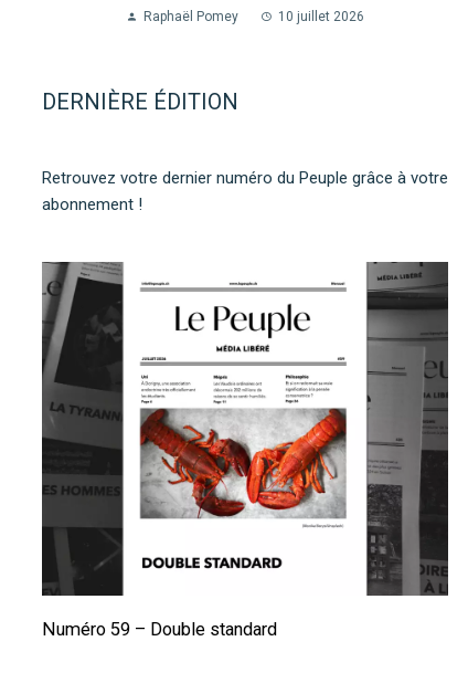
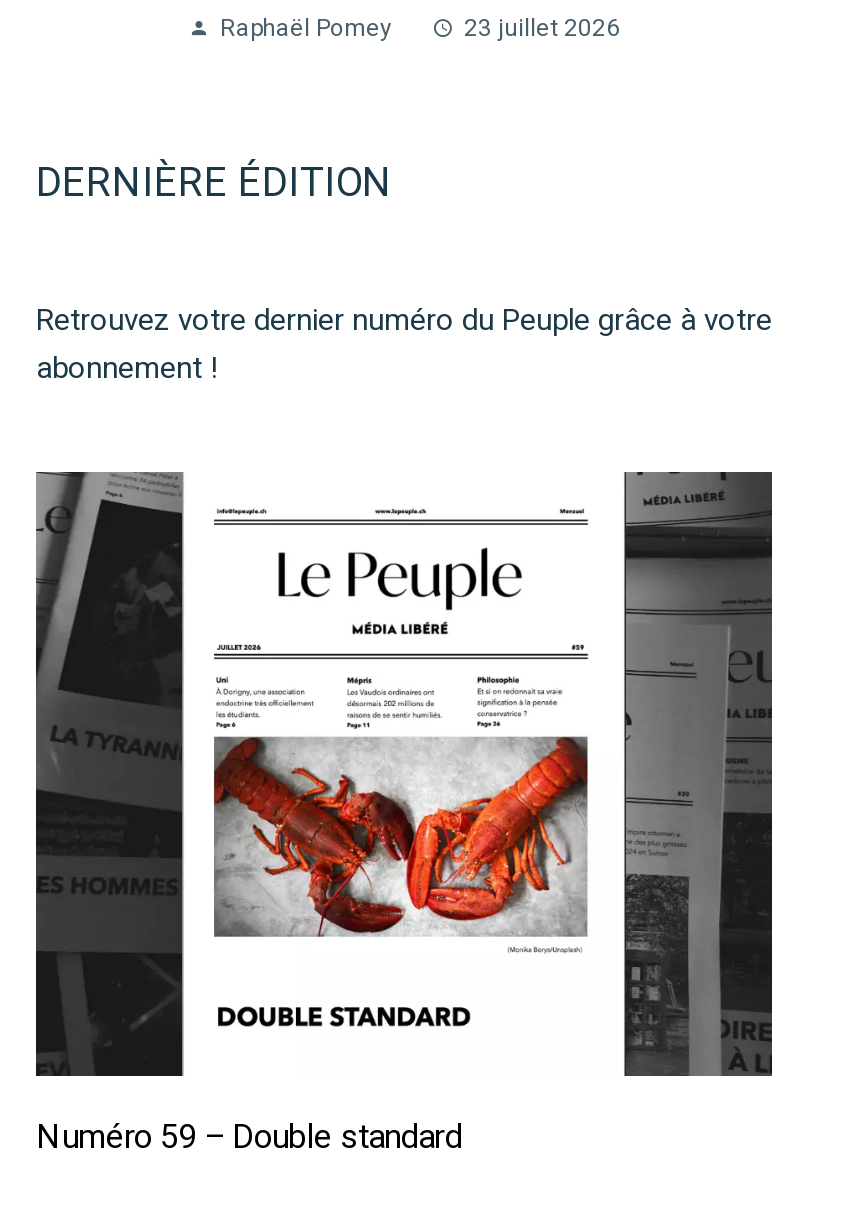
- 10 juillet 2026
+ 23 juillet 2026
